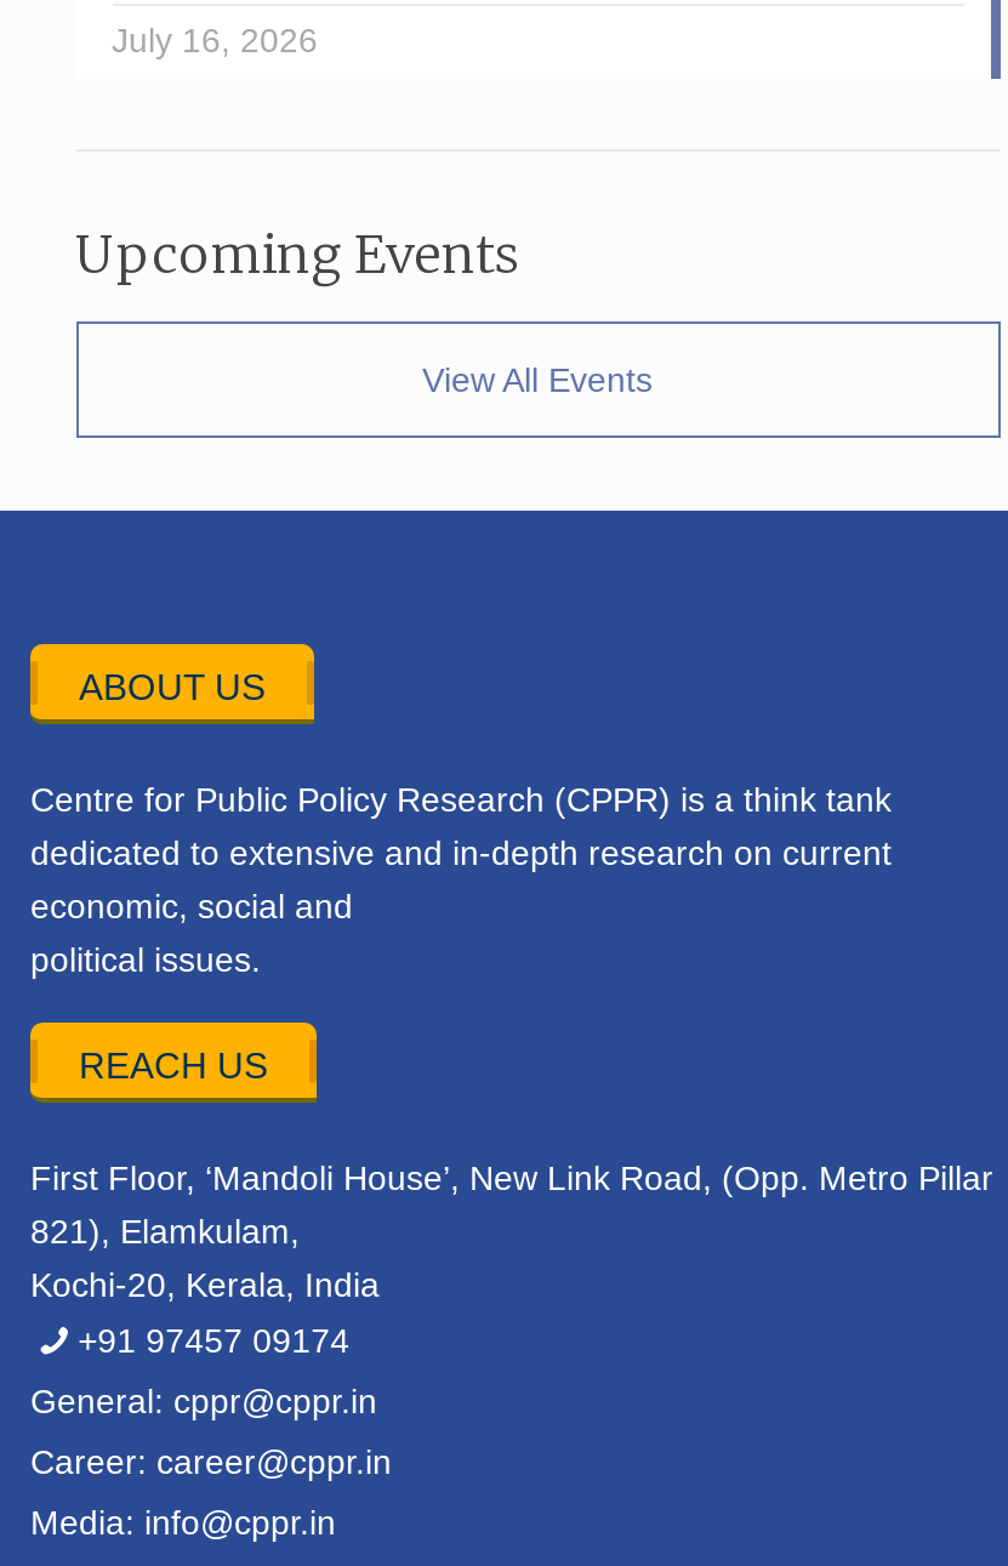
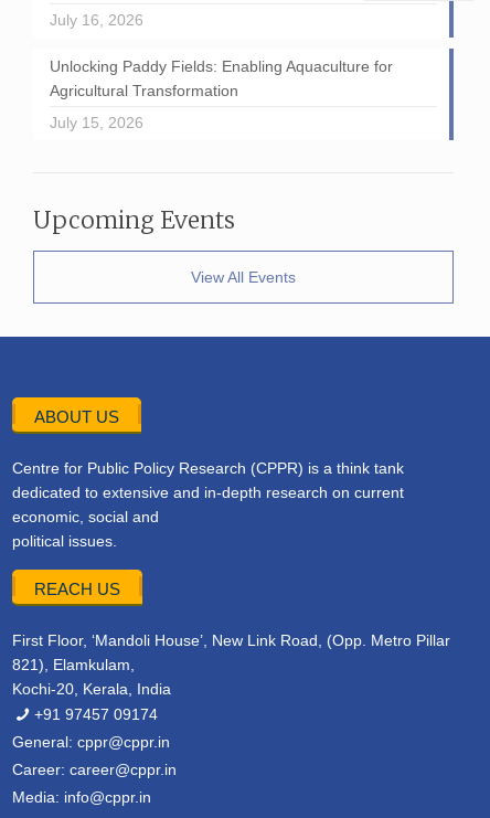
+ Unlocking Paddy Fields: Enabling Aquaculture for
+ Agricultural Transformation
+ July 15, 2026
